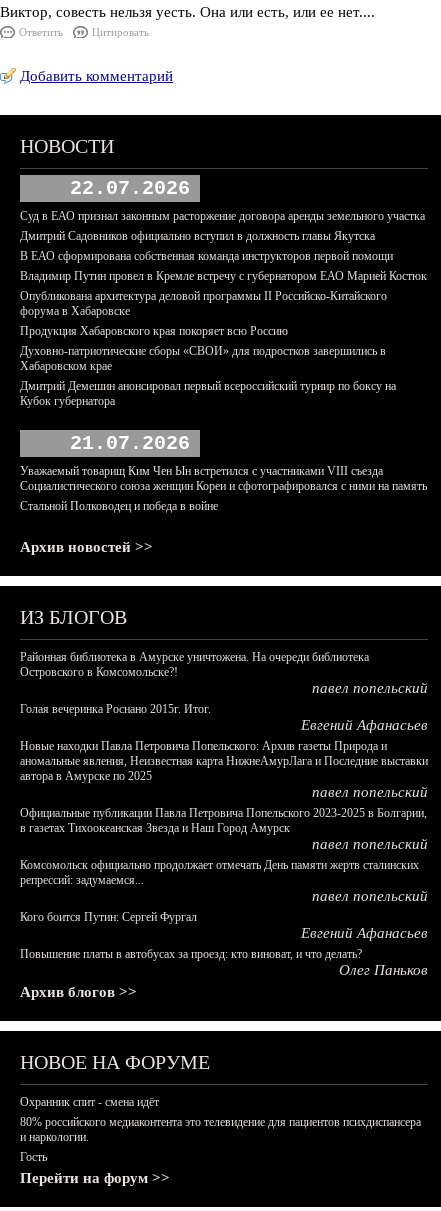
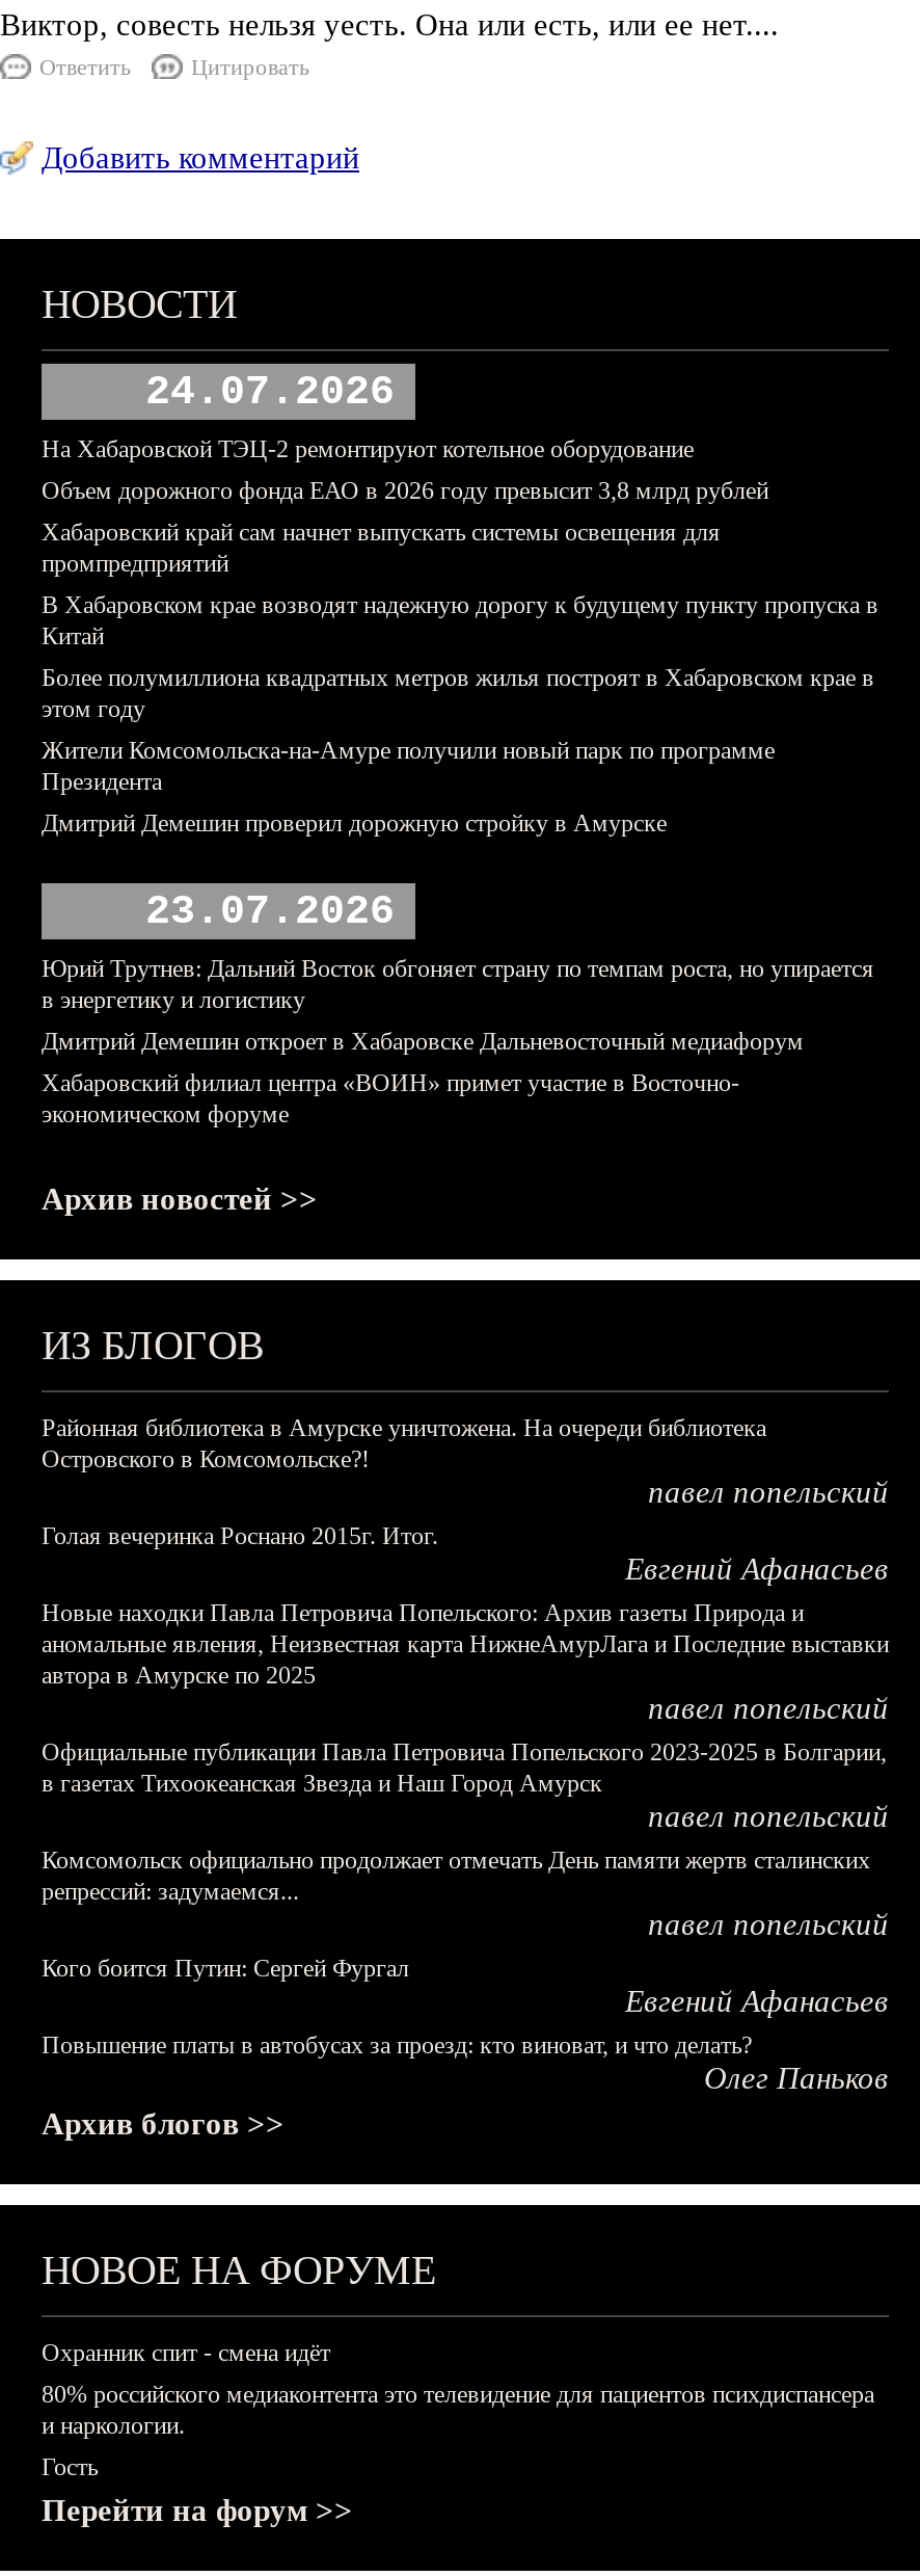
- 22.07.2026
- Суд в ЕАО признал законным расторжение договора аренды земельного участка
- Дмитрий Садовников официально вступил в должность главы Якутска
- В ЕАО сформирована собственная команда инструкторов первой помощи
- Владимир Путин провел в Кремле встречу с губернатором ЕАО Марией Костюк
- Опубликована архитектура деловой программы II Российско-Китайского
- форума в Хабаровске
- Продукция Хабаровского края покоряет всю Россию
- Духовно-патриотические сборы «СВОИ» для подростков завершились в
- Хабаровском крае
- Дмитрий Демешин анонсировал первый всероссийский турнир по боксу на
- Кубок губернатора
+ 24.07.2026
+ На Хабаровской ТЭЦ-2 ремонтируют котельное оборудование
+ Объем дорожного фонда ЕАО в 2026 году превысит 3,8 млрд рублей
+ Хабаровский край сам начнет выпускать системы освещения для
+ промпредприятий
+ В Хабаровском крае возводят надежную дорогу к будущему пункту пропуска в
+ Китай
+ Более полумиллиона квадратных метров жилья построят в Хабаровском крае в
+ этом году
+ Жители Комсомольска-на-Амуре получили новый парк по программе
+ Президента
+ Дмитрий Демешин проверил дорожную стройку в Амурске

- 21.07.2026
- Уважаемый товарищ Ким Чен Ын встретился с участниками VIII съезда
- Социалистического союза женщин Кореи и сфотографировался с ними на память
- Стальной Полководец и победа в войне
+ 23.07.2026
+ Юрий Трутнев: Дальний Восток обгоняет страну по темпам роста, но упирается
+ в энергетику и логистику
+ Дмитрий Демешин откроет в Хабаровске Дальневосточный медиафорум
+ Хабаровский филиал центра «ВОИН» примет участие в Восточно-
+ экономическом форуме
